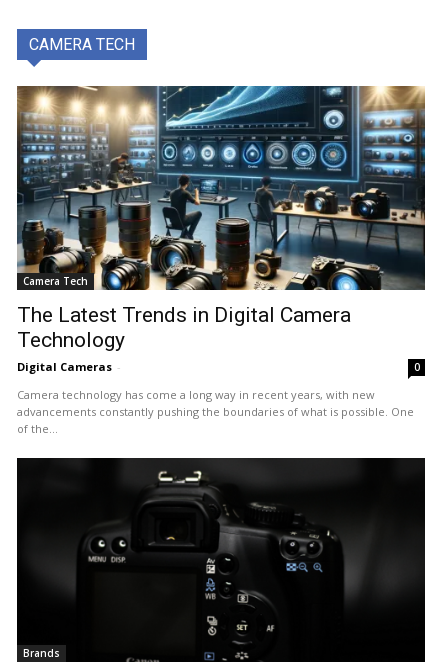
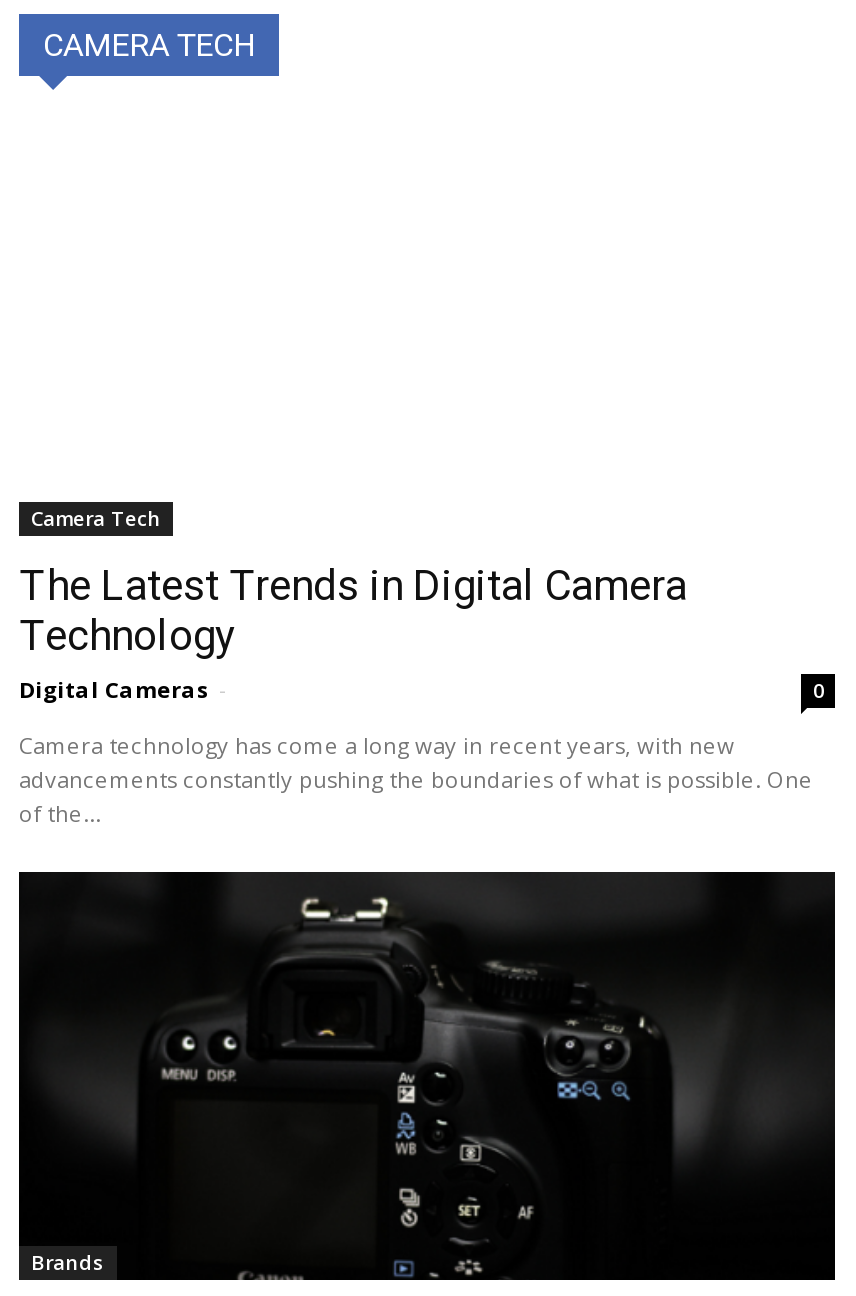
- [image]
